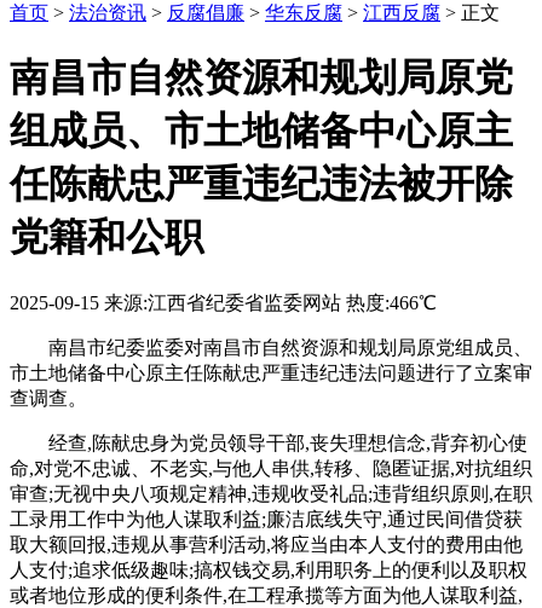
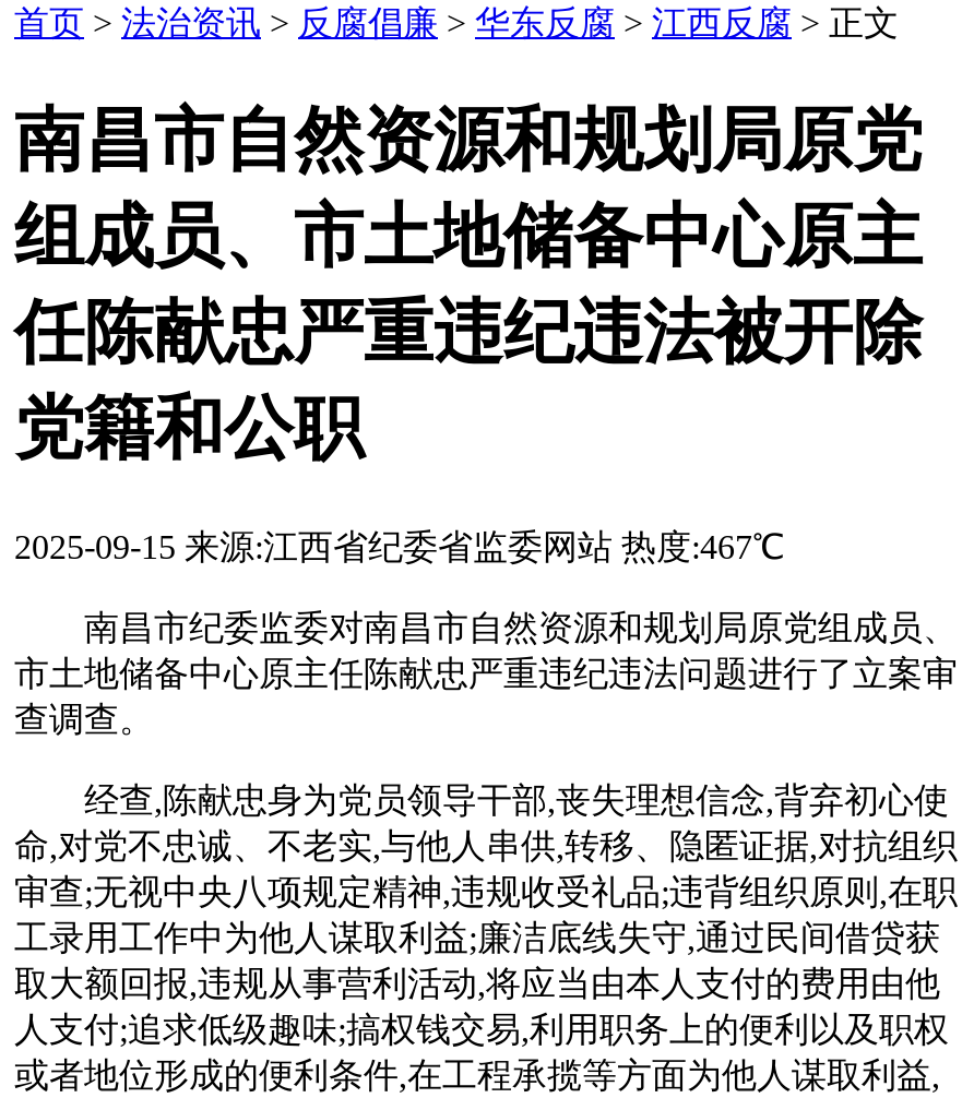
- 2025-09-15来源:江西省纪委省监委网站 热度:466℃
+ 2025-09-15来源:江西省纪委省监委网站 热度:467℃
